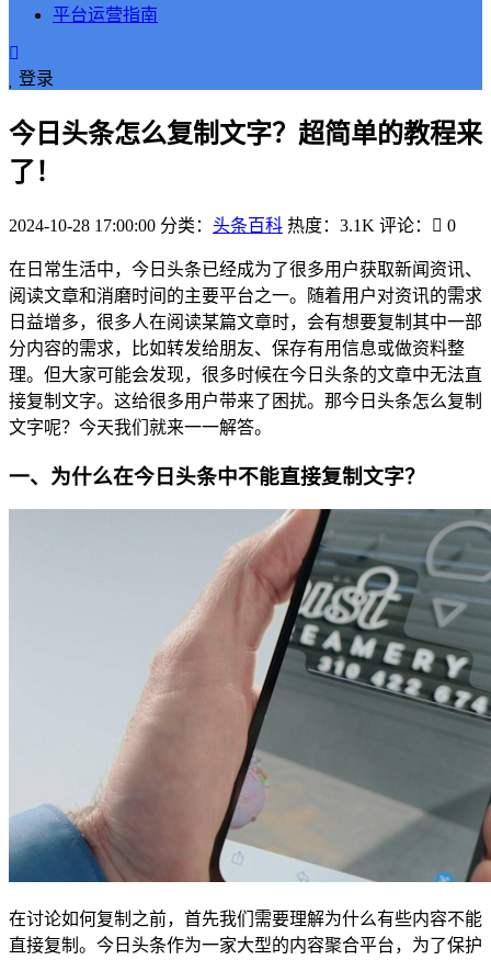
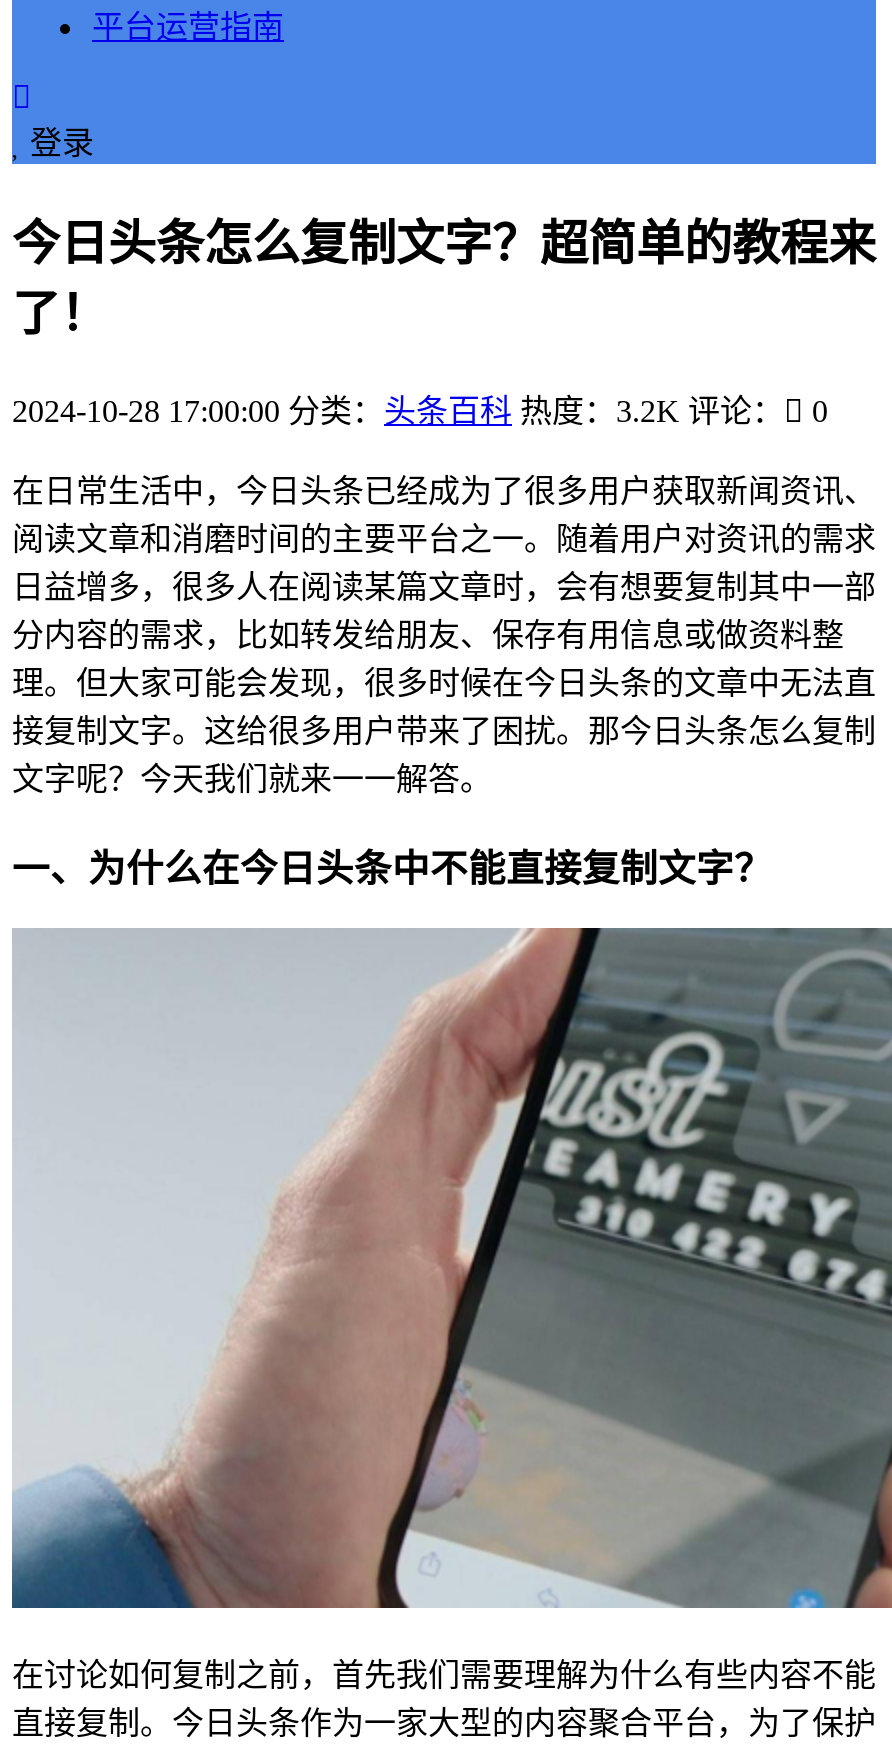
- 2024-10-28 17:00:00 分类：头条百科 热度：3.1K 评论： 0
+ 2024-10-28 17:00:00 分类：头条百科 热度：3.2K 评论： 0
